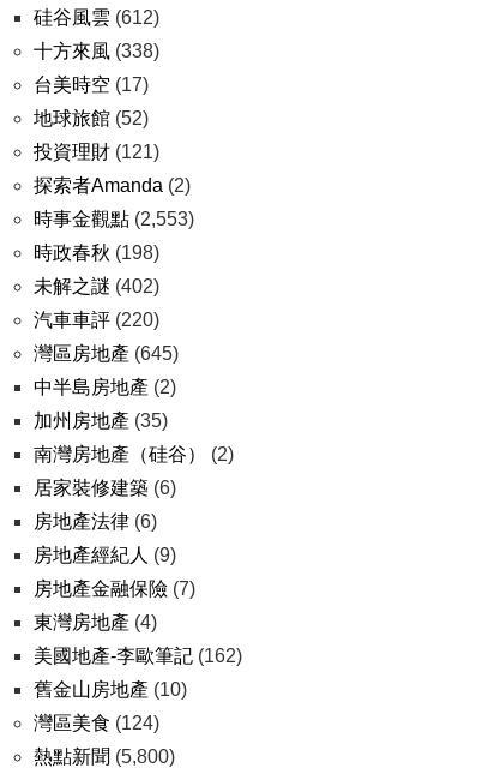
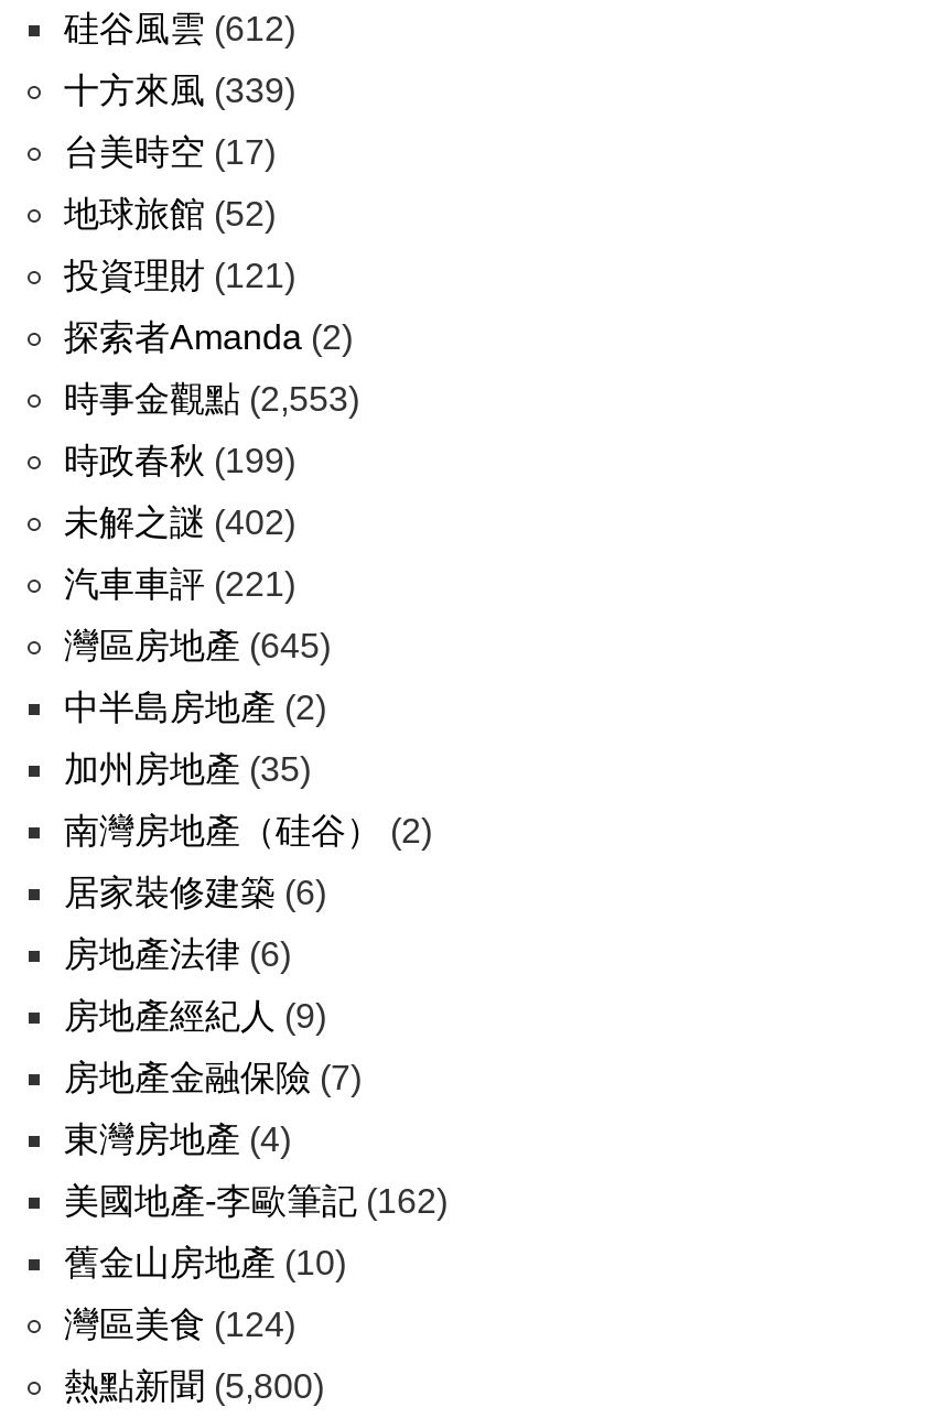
- 十方來風(338)
+ 十方來風(339)

- 時政春秋(198)
+ 時政春秋(199)

- 汽車車評(220)
+ 汽車車評(221)
